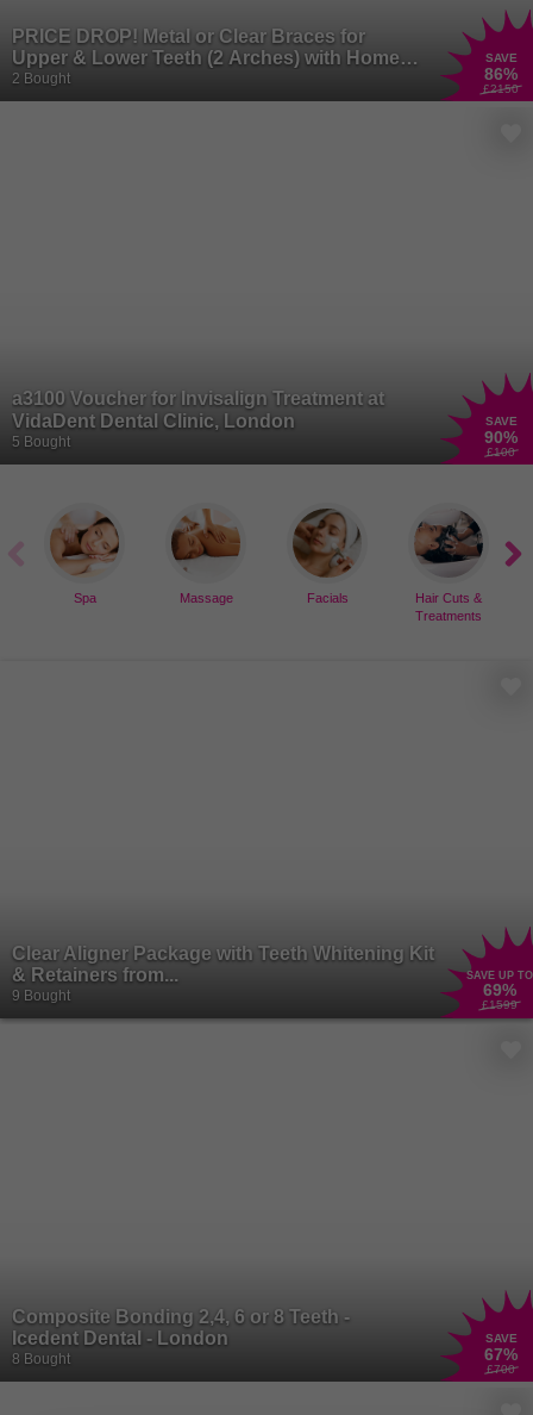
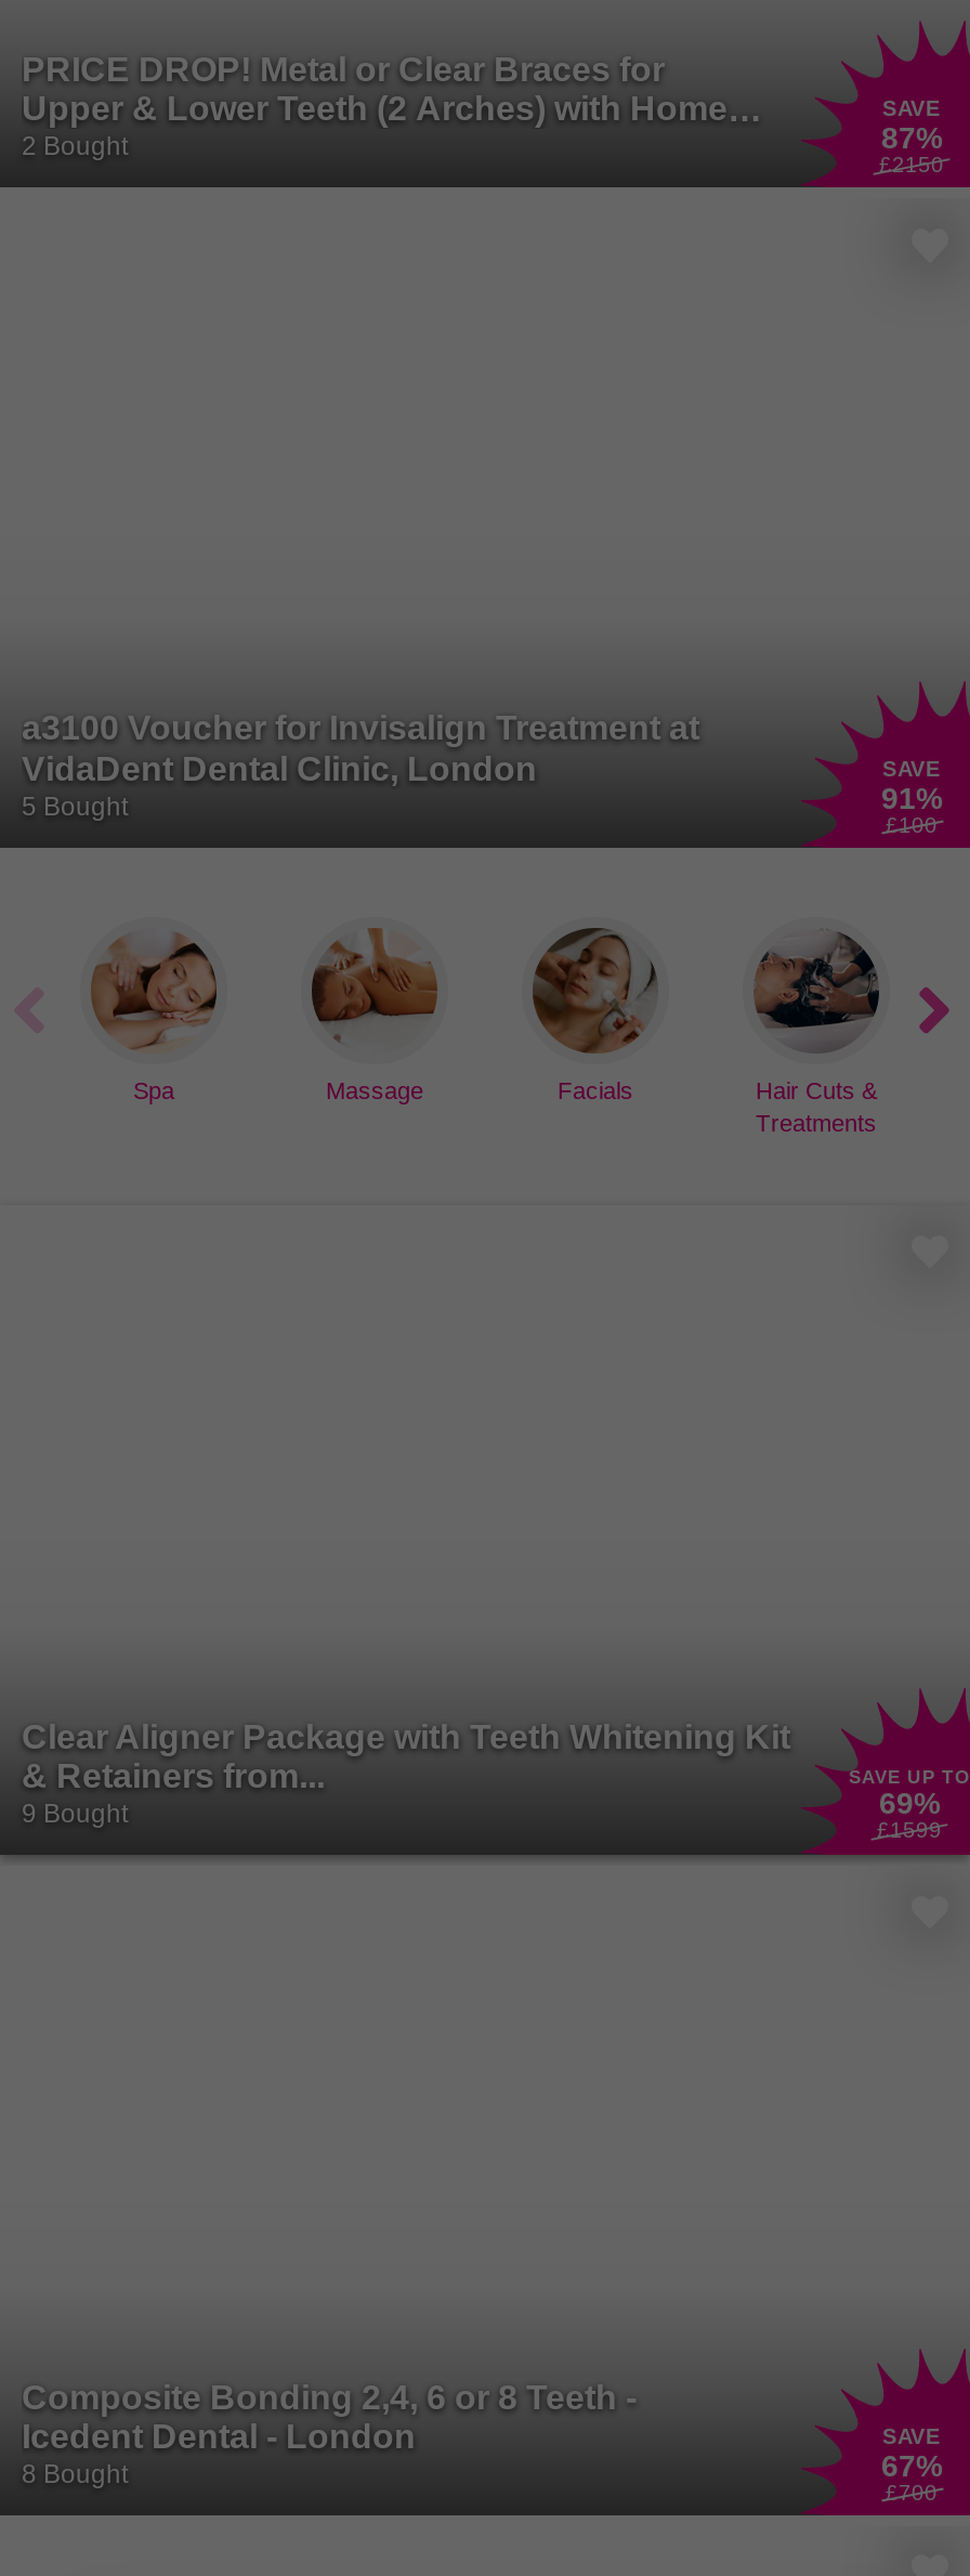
- 86%
+ 87%

- 90%
+ 91%
